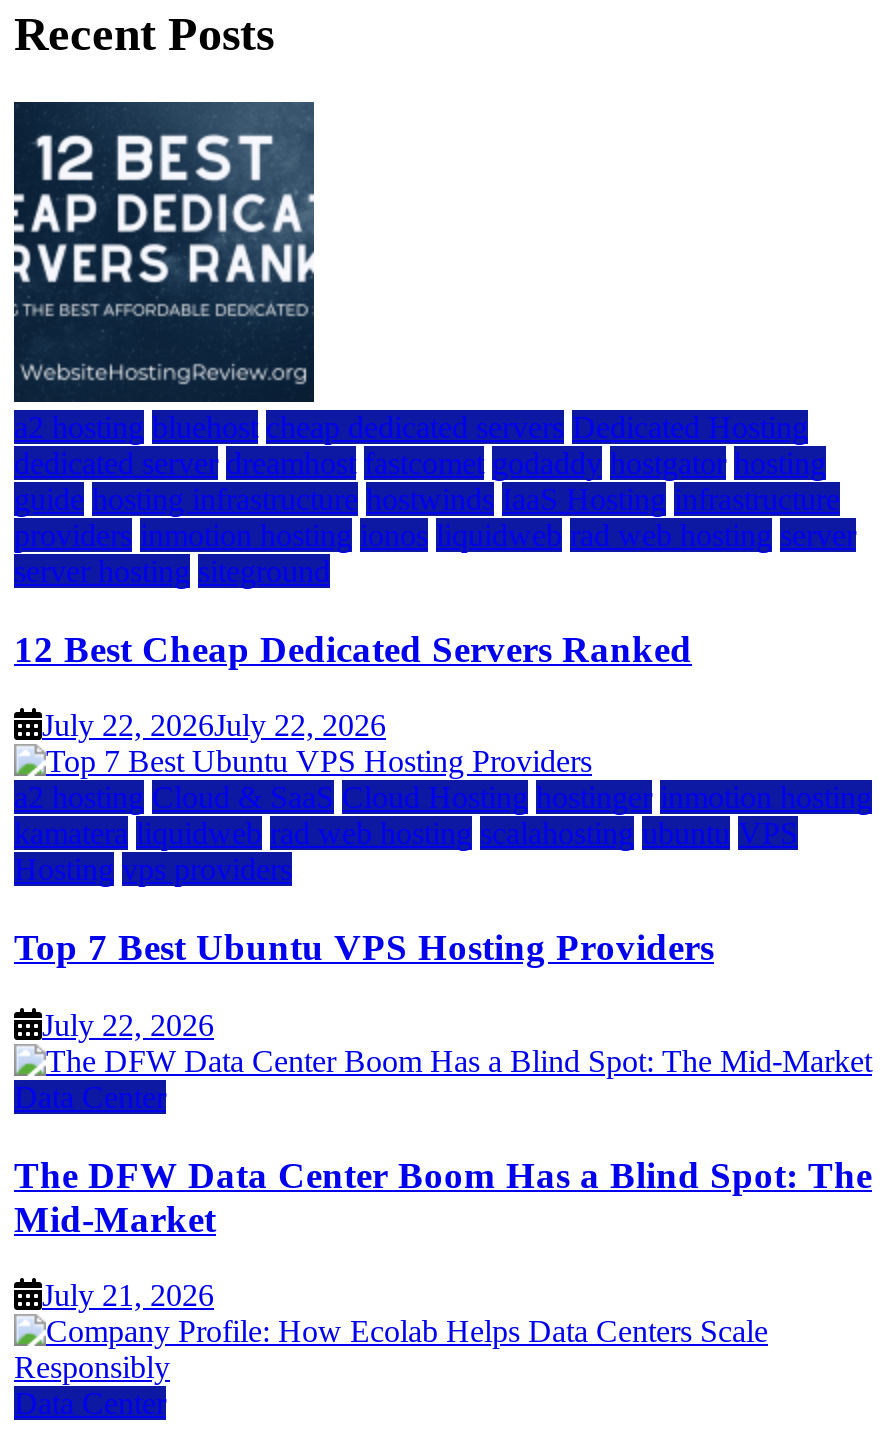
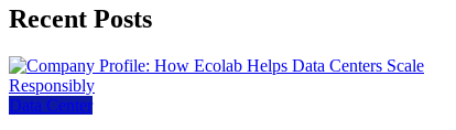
- [image]
- a2 hosting bluehost cheap dedicated servers Dedicated Hosting
- dedicated server dreamhost fastcomet godaddy hostgator hosting
- guide hosting infrastructure hostwinds IaaS Hosting infrastructure
- providers inmotion hosting ionos liquidweb rad web hosting server
- server hosting siteground
- 12 Best Cheap Dedicated Servers Ranked
- July 22, 2026July 22, 2026
- a2 hosting Cloud & SaaS Cloud Hosting hostinger inmotion hosting
- kamatera liquidweb rad web hosting scalahosting ubuntu VPS
- Hosting vps providers
- Top 7 Best Ubuntu VPS Hosting Providers
- July 22, 2026
- Data Center
- The DFW Data Center Boom Has a Blind Spot: The
- Mid-Market
- July 21, 2026
